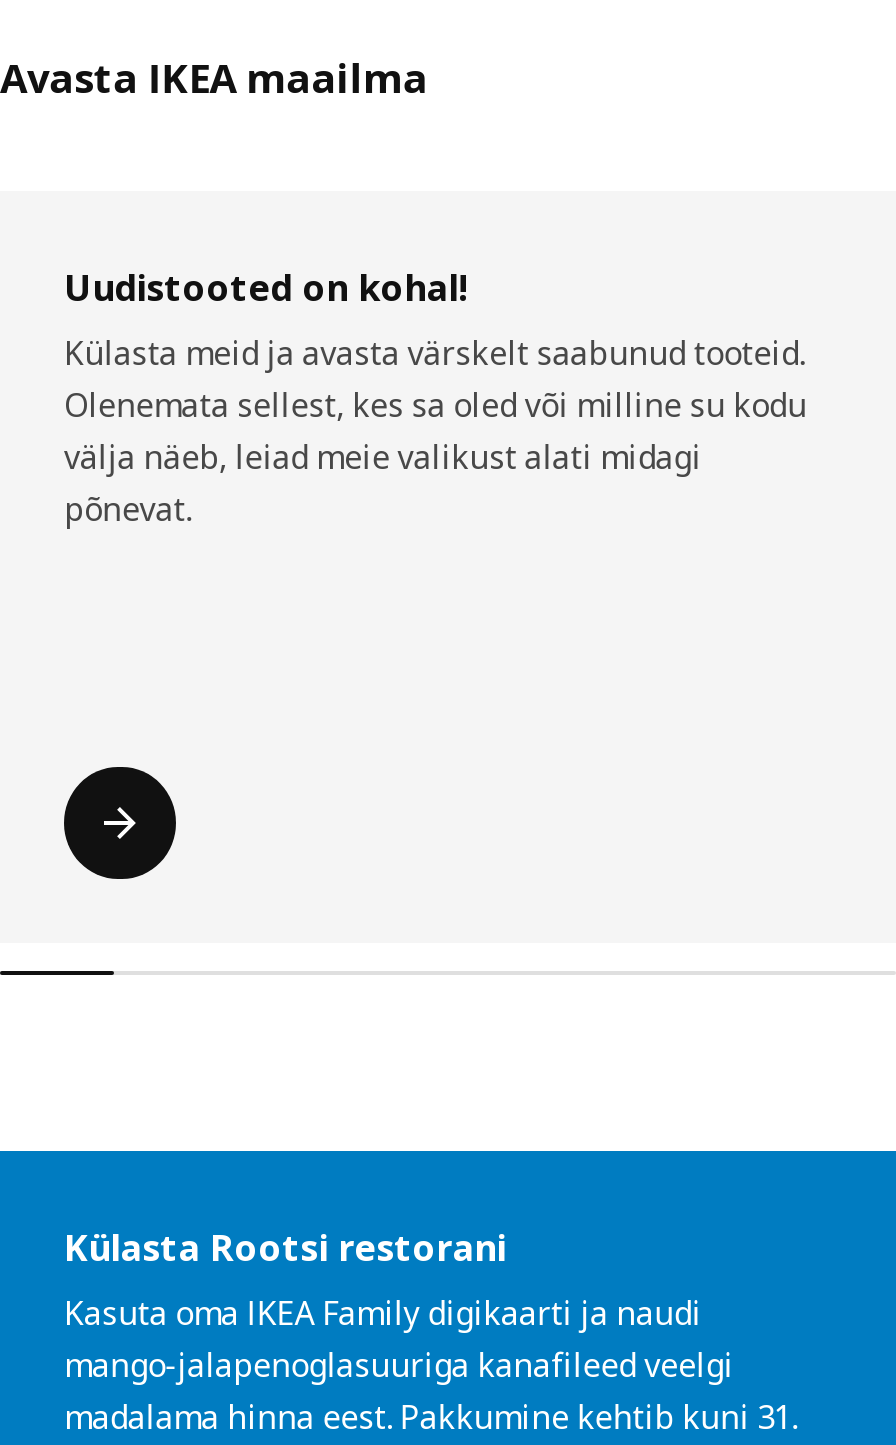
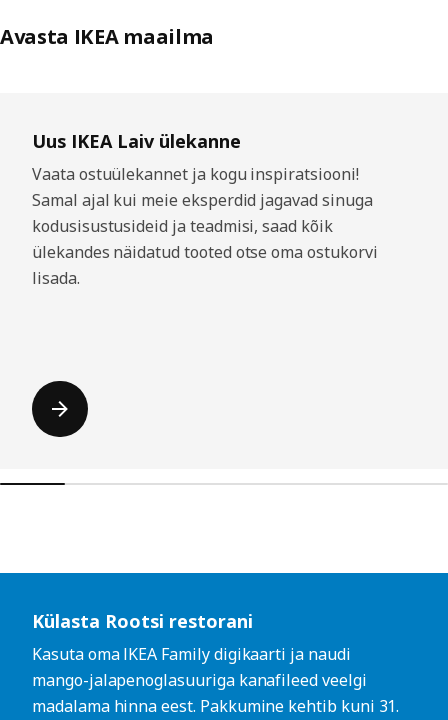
- Uudistooted on kohal!
- Külasta meid ja avasta värskelt saabunud tooteid.
- Olenemata sellest, kes sa oled või milline su kodu
- välja näeb, leiad meie valikust alati midagi
- põnevat.
+ Uus IKEA Laiv ülekanne
+ Vaata ostuülekannet ja kogu inspiratsiooni!
+ Samal ajal kui meie eksperdid jagavad sinuga
+ kodusisustusideid ja teadmisi, saad kõik
+ ülekandes näidatud tooted otse oma ostukorvi
+ lisada.
